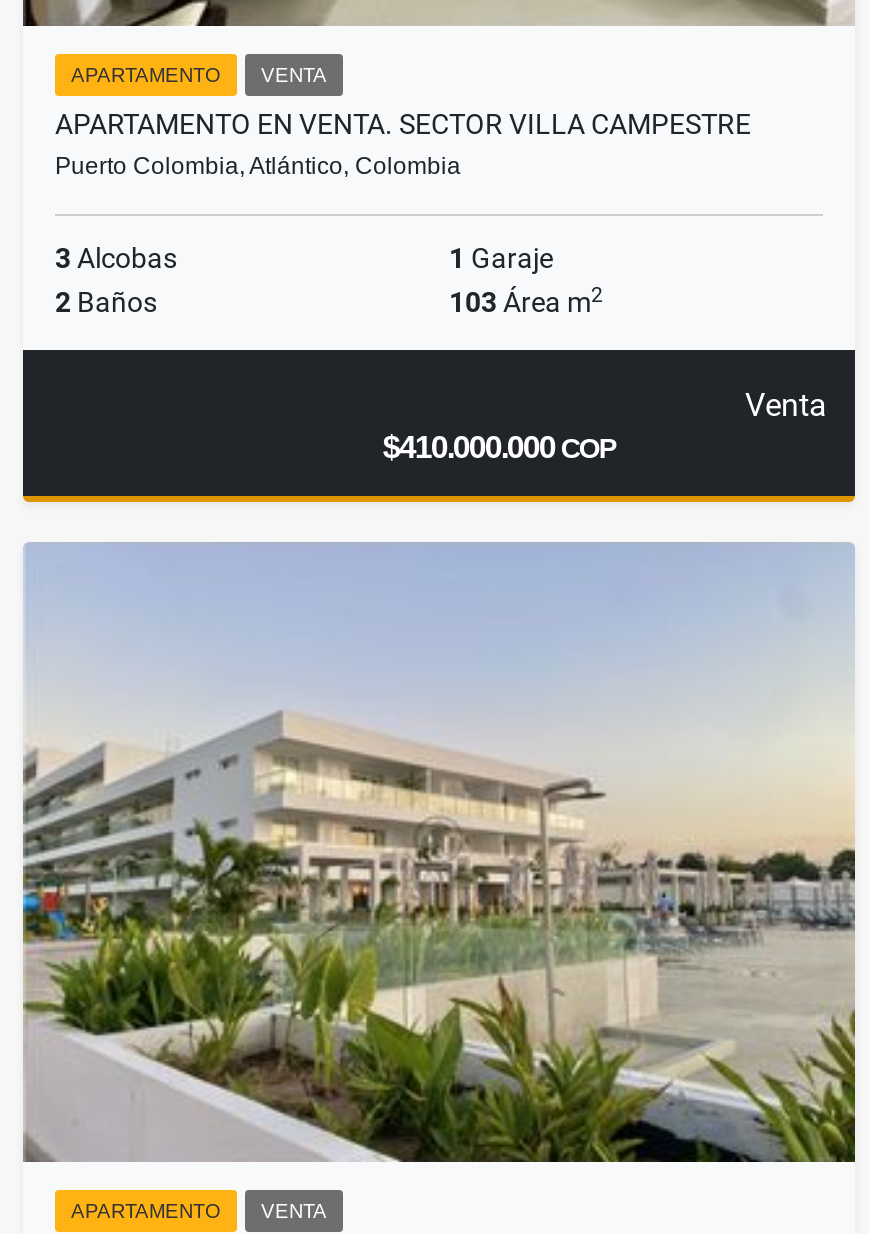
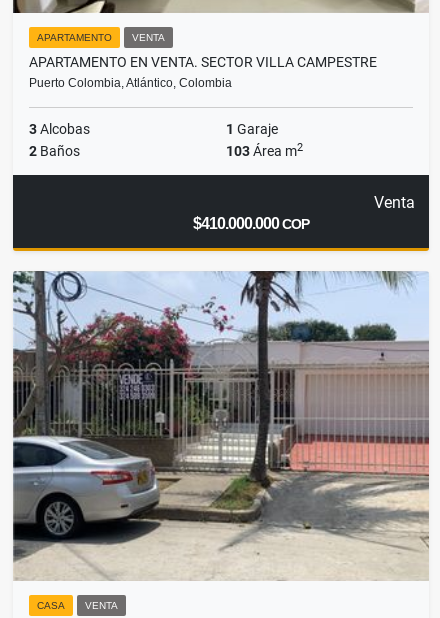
- [image]
- APARTAMENTO
+ [image]
+ CASA
